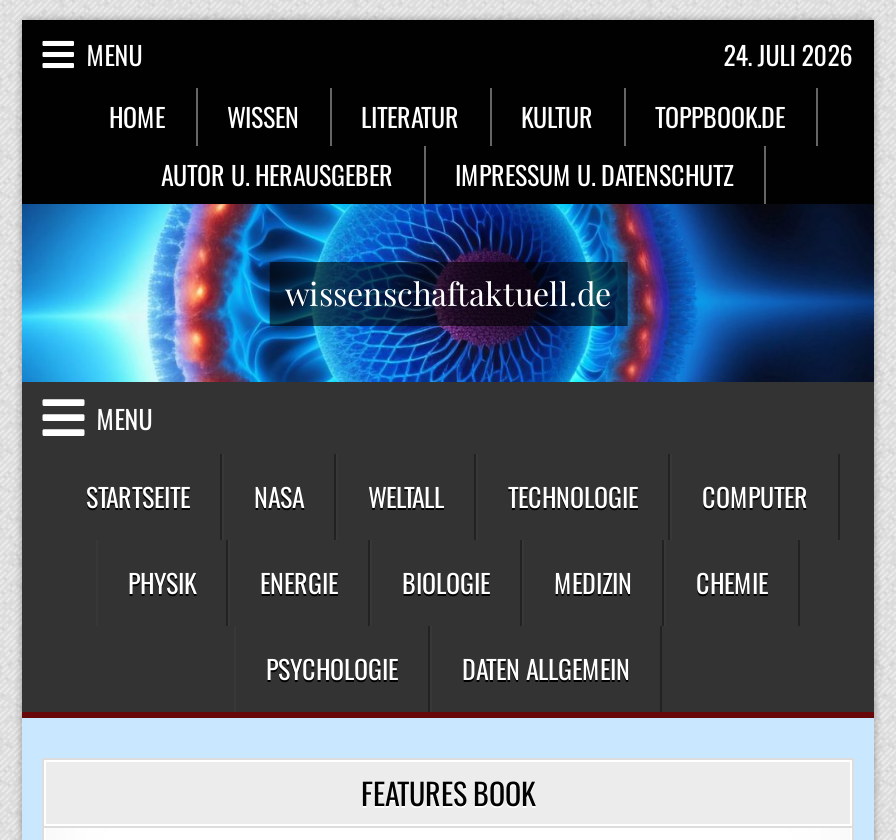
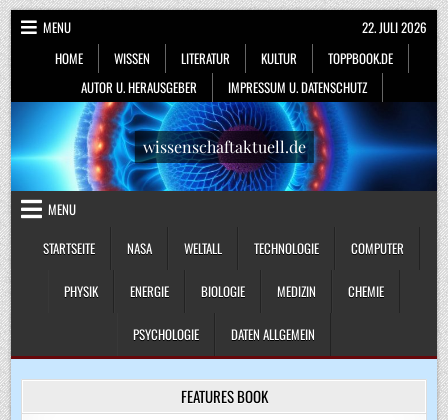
- 24. JULI 2026
+ 22. JULI 2026
